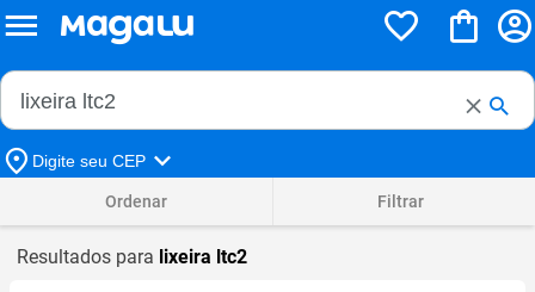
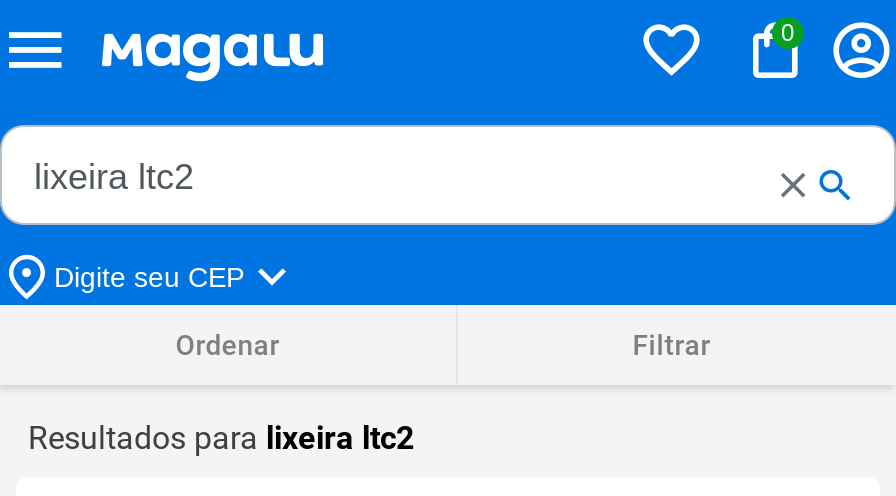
+ 0
